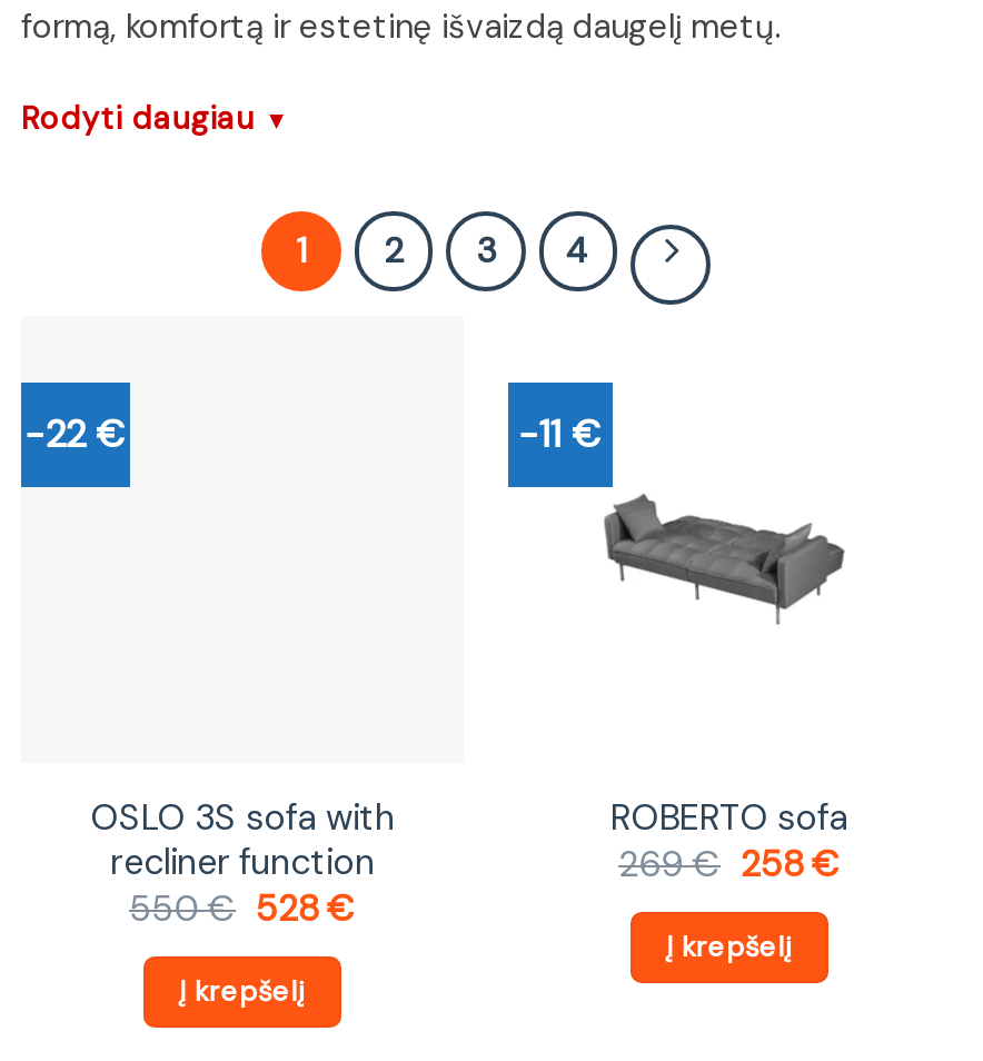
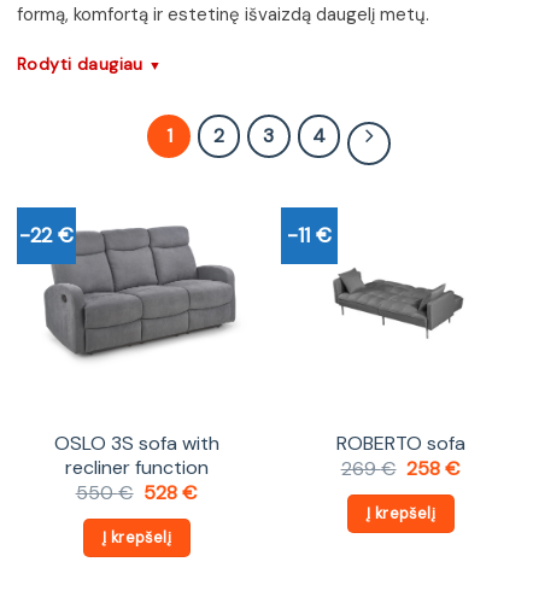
+ [image]
